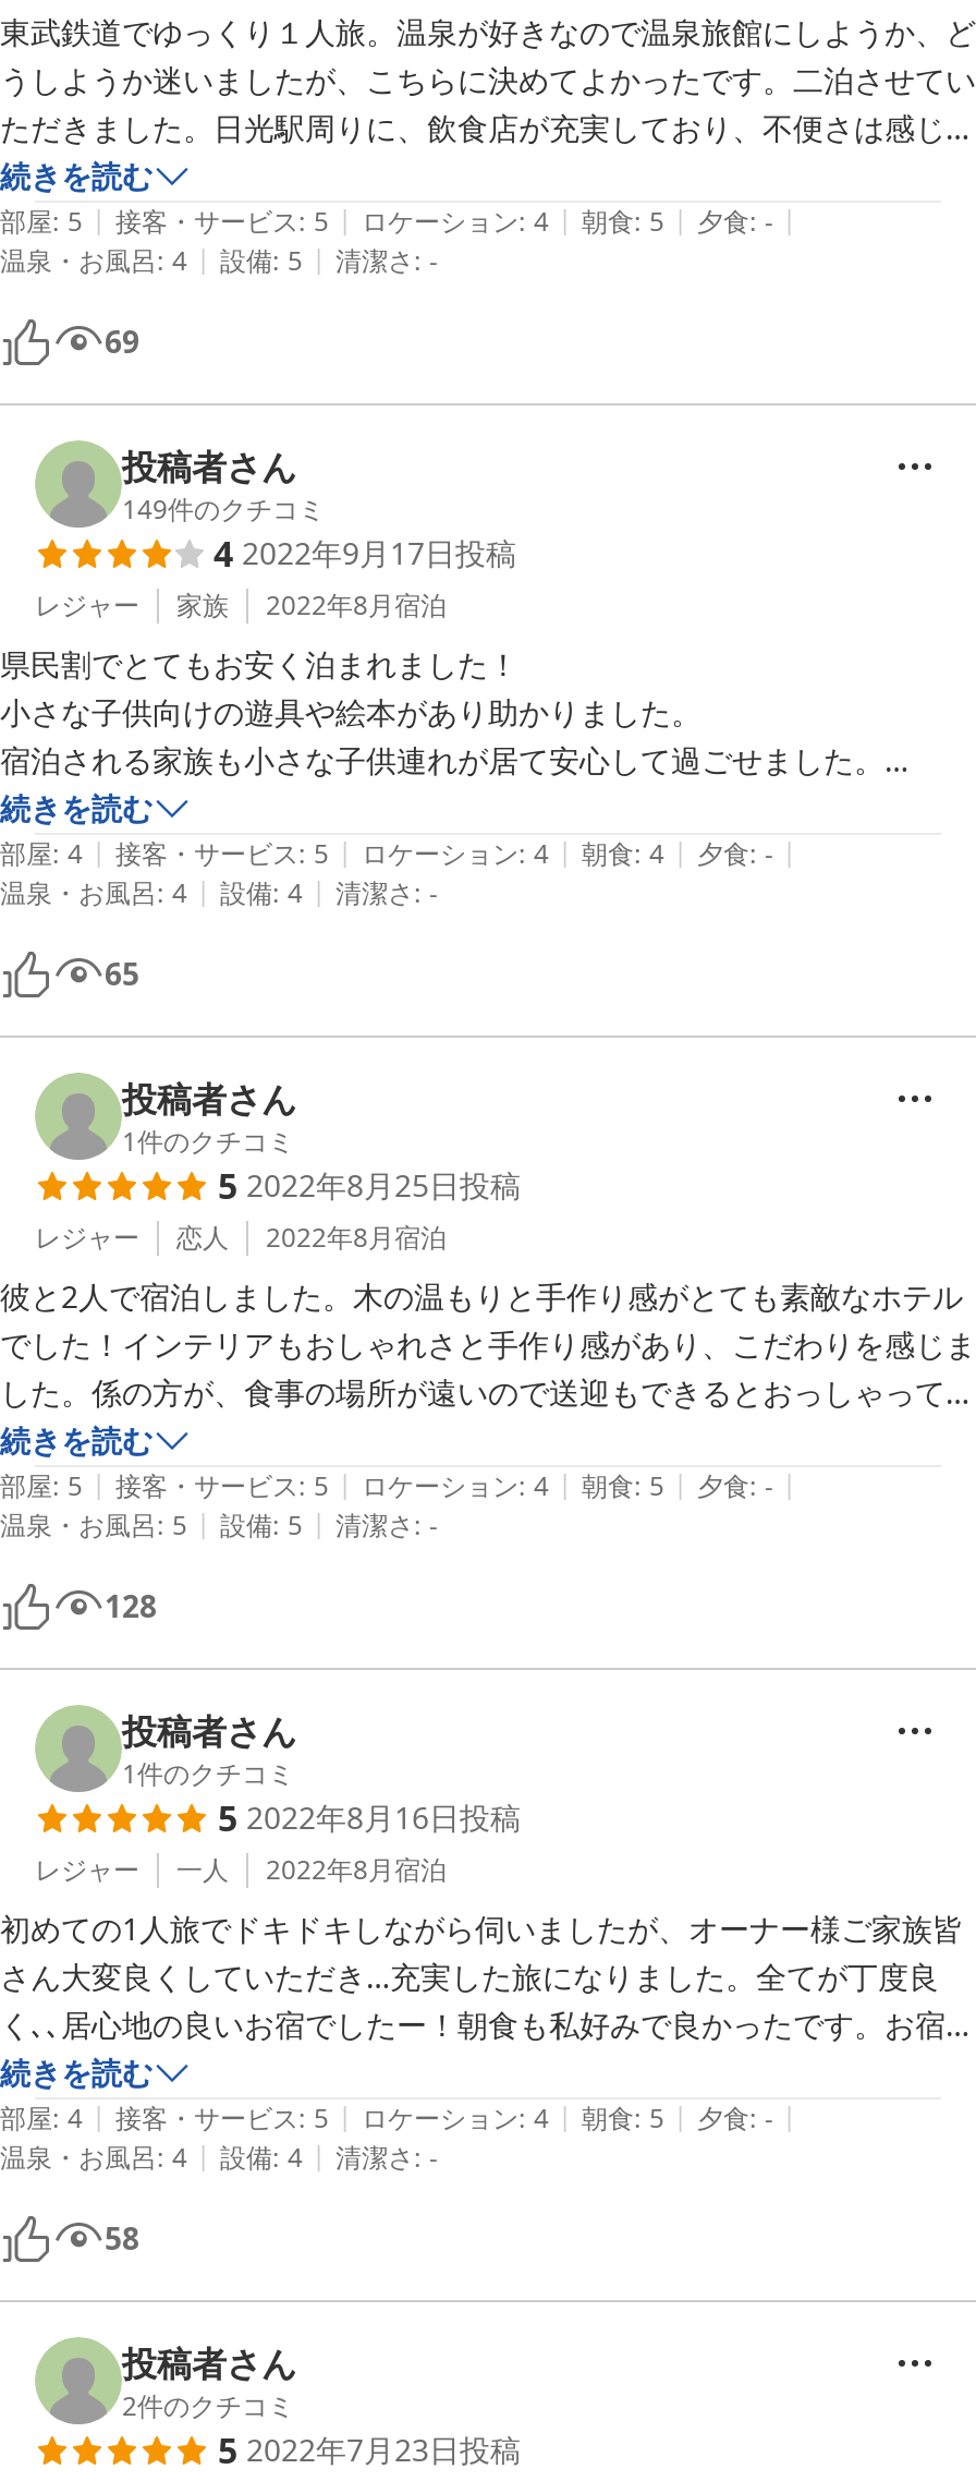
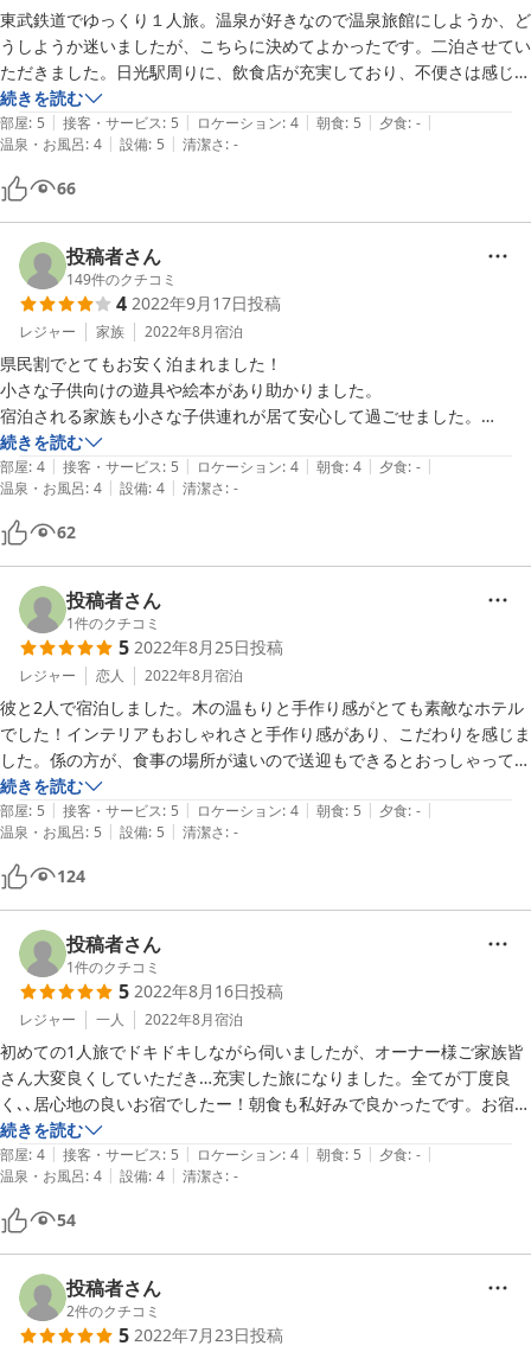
- 69
+ 66

- 65
+ 62

- 128
+ 124

- 58
+ 54
